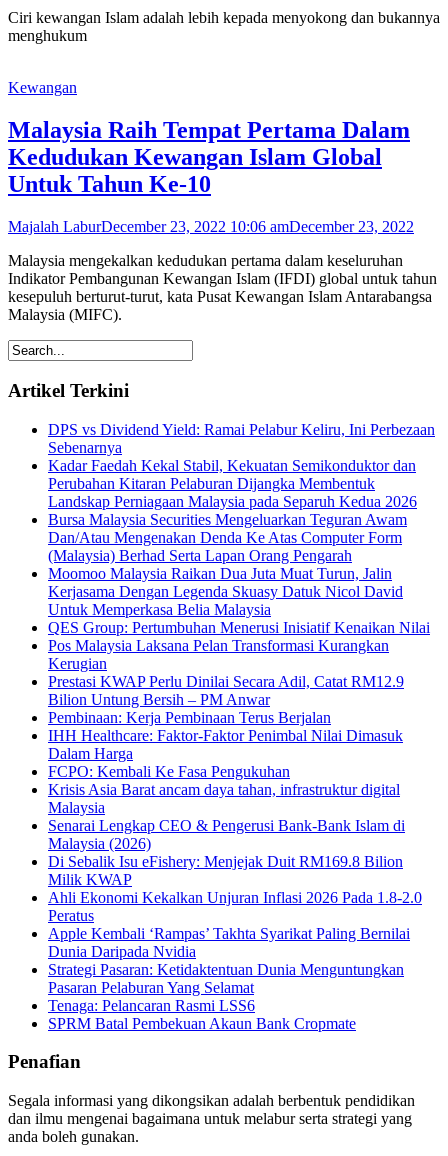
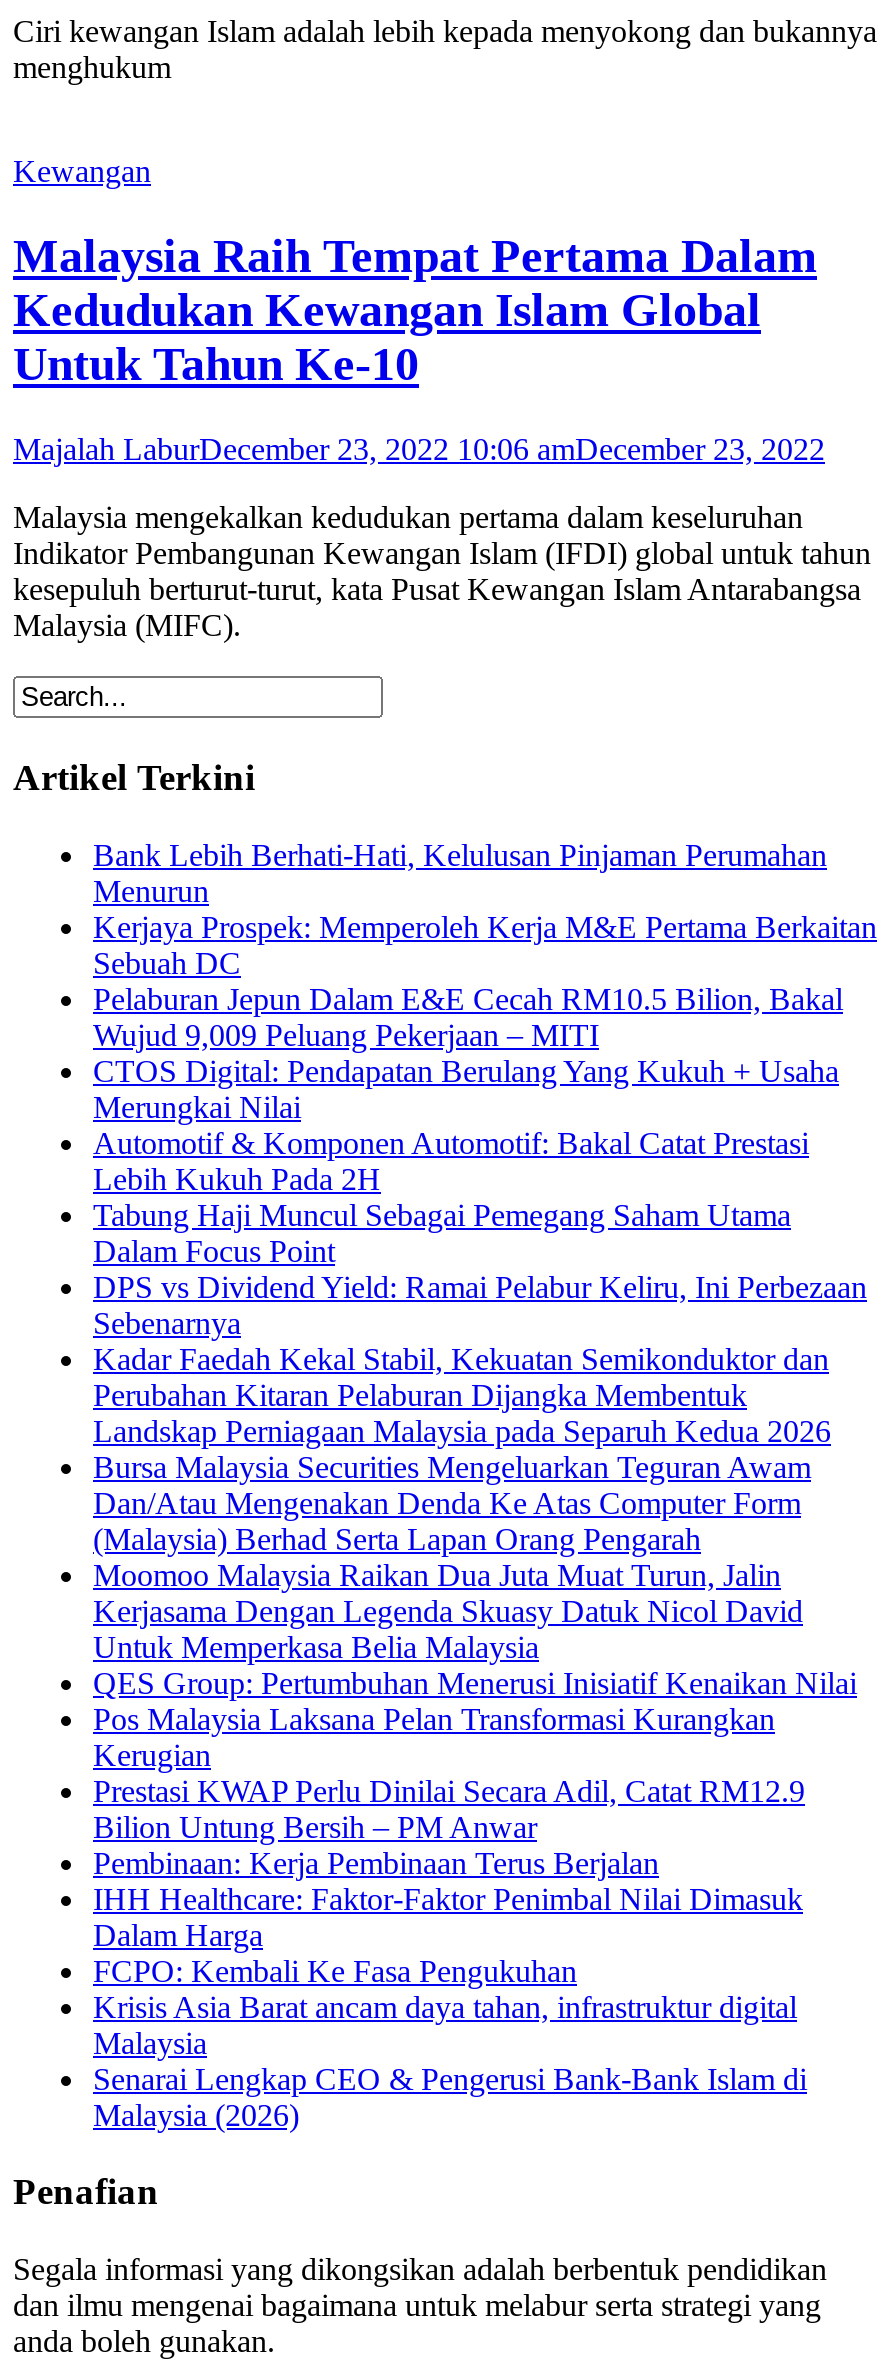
+ Bank Lebih Berhati-Hati, Kelulusan Pinjaman Perumahan
+ Menurun
+ Kerjaya Prospek: Memperoleh Kerja M&E Pertama Berkaitan
+ Sebuah DC
+ Pelaburan Jepun Dalam E&E Cecah RM10.5 Bilion, Bakal
+ Wujud 9,009 Peluang Pekerjaan – MITI
+ CTOS Digital: Pendapatan Berulang Yang Kukuh + Usaha
+ Merungkai Nilai
+ Automotif & Komponen Automotif: Bakal Catat Prestasi
+ Lebih Kukuh Pada 2H
+ Tabung Haji Muncul Sebagai Pemegang Saham Utama
+ Dalam Focus Point

moved down: DPS vs Dividend Yield: Ramai Pelabur Keliru, Ini Perbezaan | Sebenarnya | Kadar Faedah Kekal Stabil, Kekuatan Semikonduktor dan | ... | Senarai Lengkap CEO & Pengerusi Bank-Bank Islam di | Malaysia (2026)

- Di Sebalik Isu eFishery: Menjejak Duit RM169.8 Bilion
- Milik KWAP
- Ahli Ekonomi Kekalkan Unjuran Inflasi 2026 Pada 1.8-2.0
- Peratus
- Apple Kembali ‘Rampas’ Takhta Syarikat Paling Bernilai
- Dunia Daripada Nvidia
- Strategi Pasaran: Ketidaktentuan Dunia Menguntungkan
- Pasaran Pelaburan Yang Selamat
- Tenaga: Pelancaran Rasmi LSS6
- SPRM Batal Pembekuan Akaun Bank Cropmate
